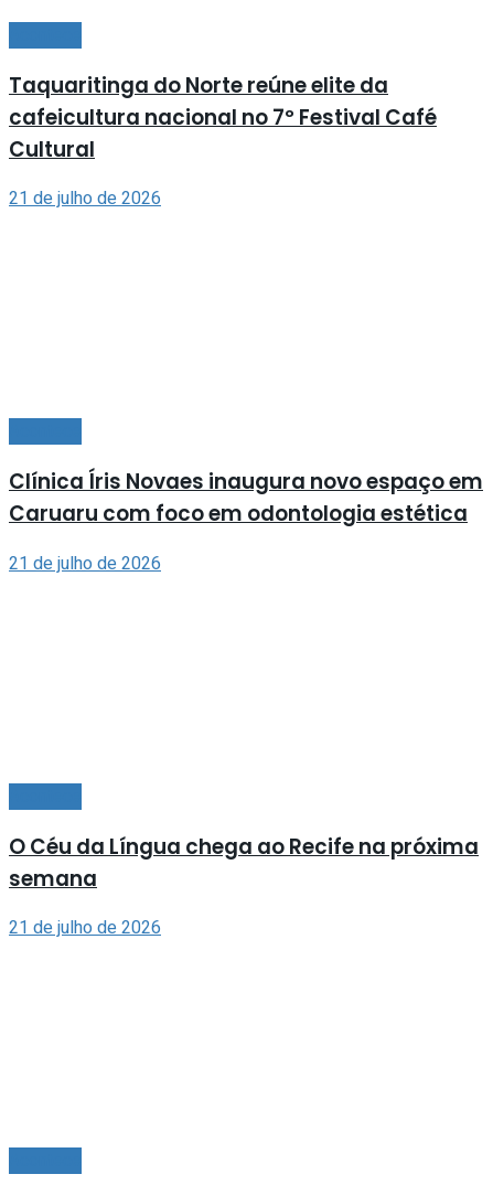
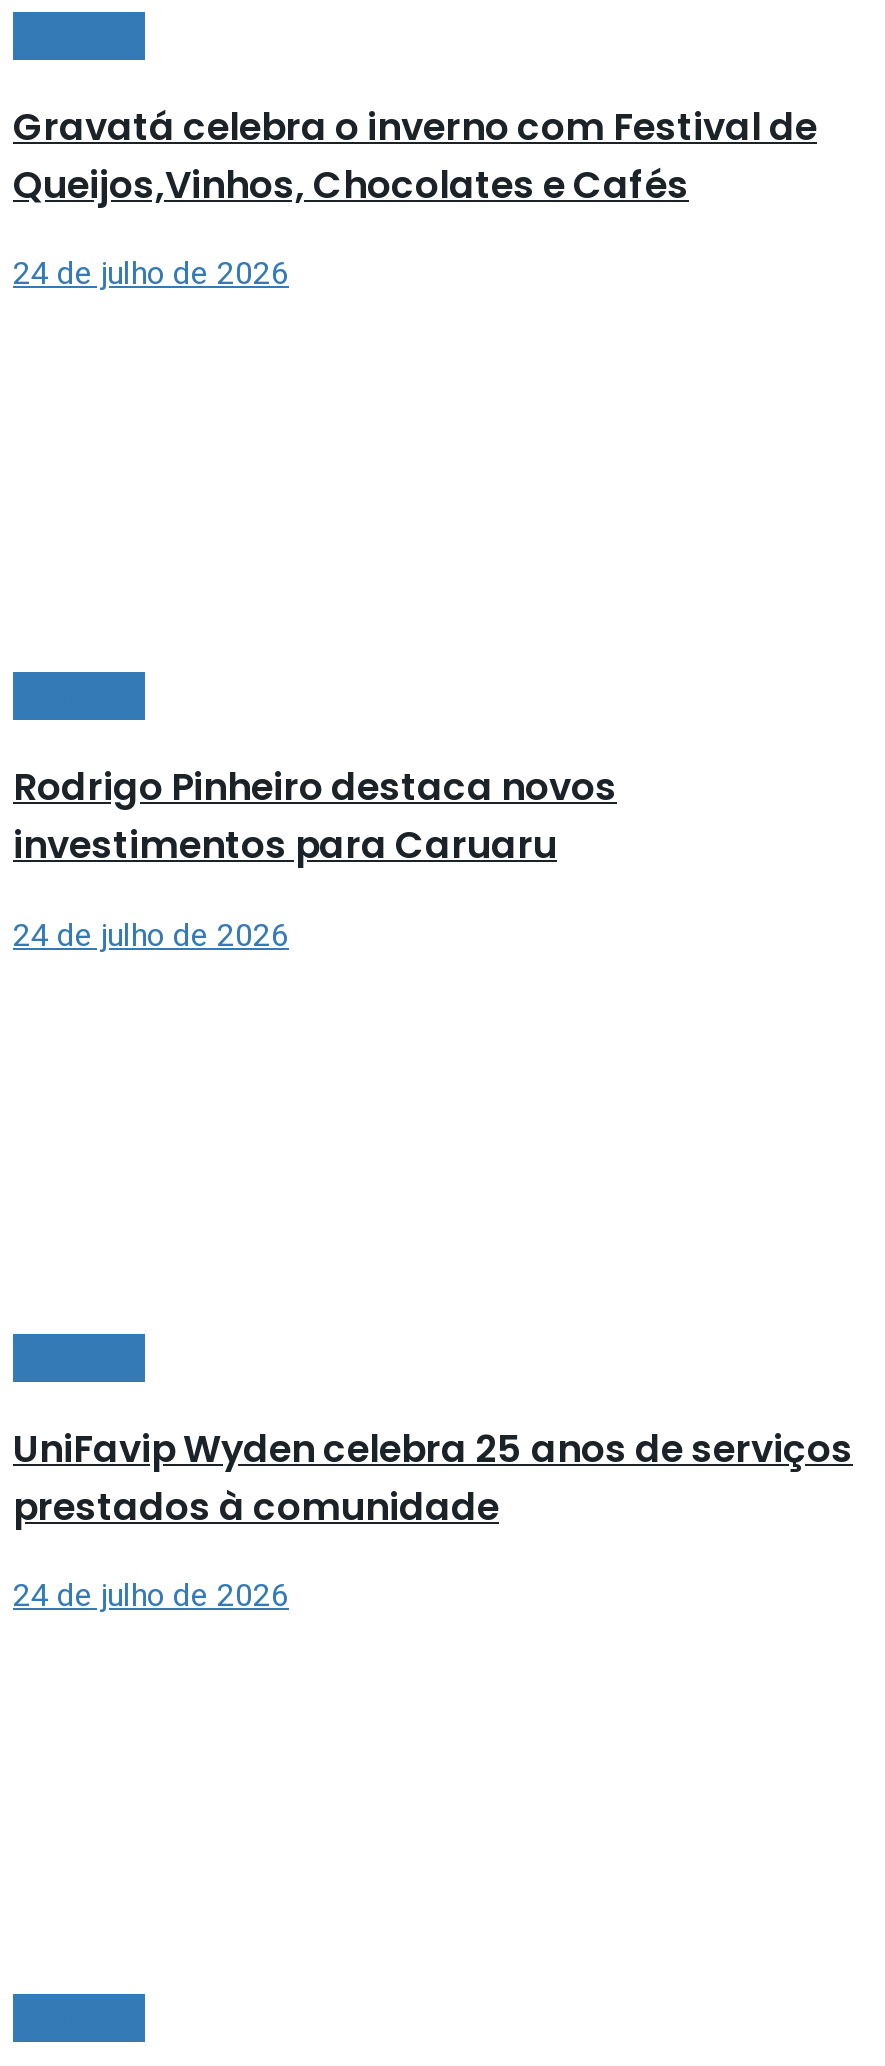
- Taquaritinga do Norte reúne elite da
- cafeicultura nacional no 7º Festival Café
- Cultural
+ Gravatá celebra o inverno com Festival de
+ Queijos,Vinhos, Chocolates e Cafés

- 21 de julho de 2026
+ 24 de julho de 2026

- Clínica Íris Novaes inaugura novo espaço em
- Caruaru com foco em odontologia estética
+ Rodrigo Pinheiro destaca novos
+ investimentos para Caruaru

- 21 de julho de 2026
+ 24 de julho de 2026

- O Céu da Língua chega ao Recife na próxima
- semana
+ UniFavip Wyden celebra 25 anos de serviços
+ prestados à comunidade

- 21 de julho de 2026
+ 24 de julho de 2026
